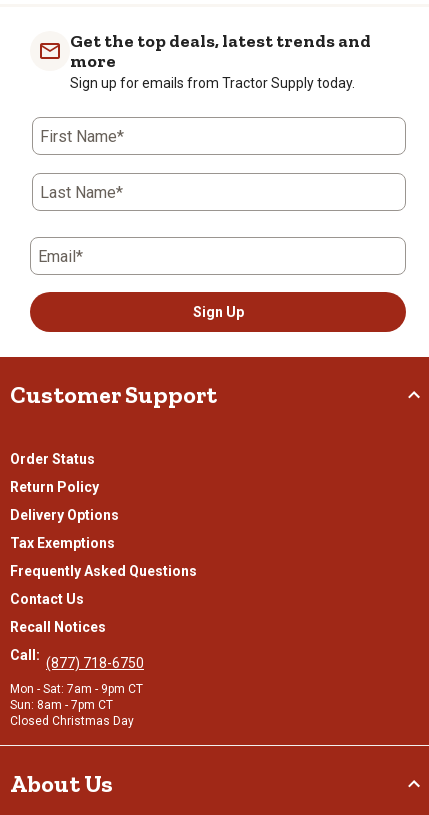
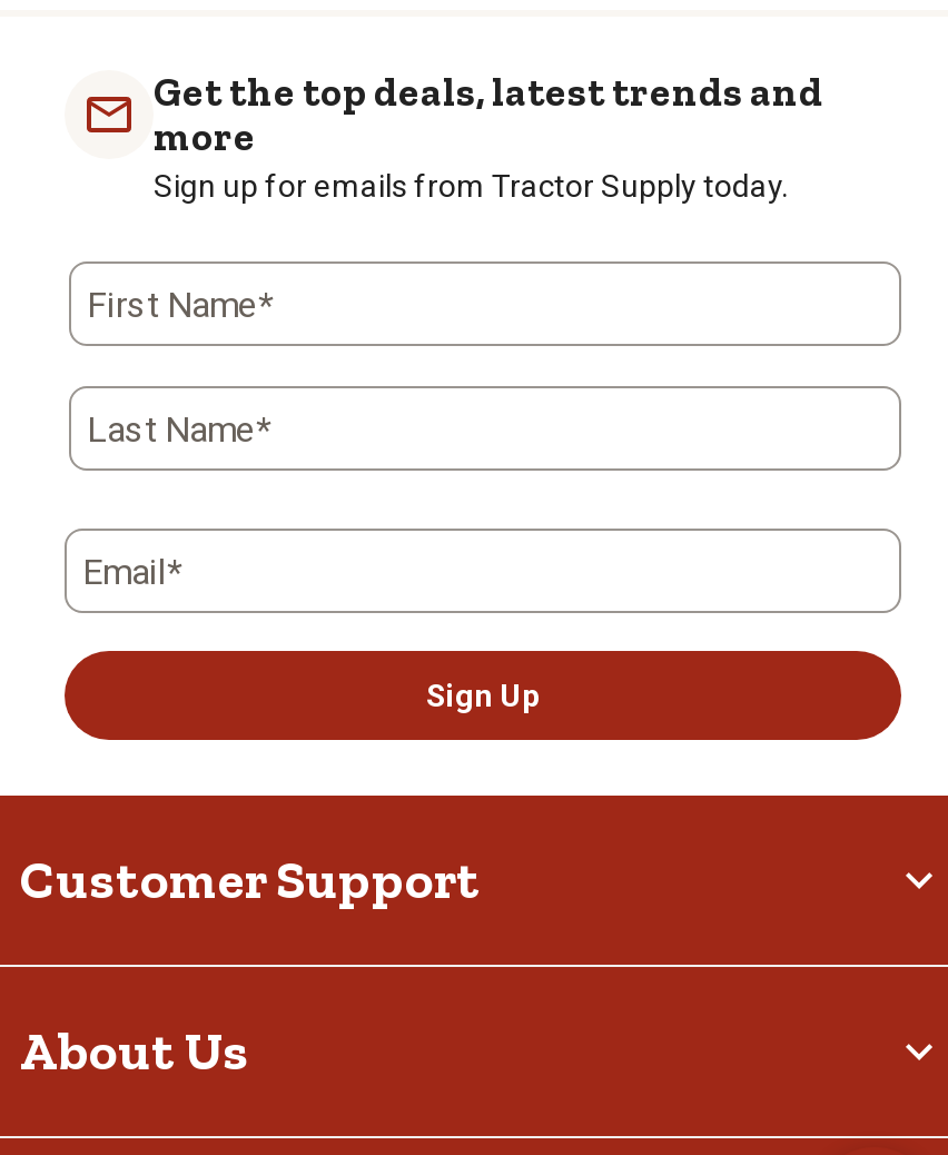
- Order Status
- Return Policy
- Delivery Options
- Tax Exemptions
- Frequently Asked Questions
- Contact Us
- Recall Notices
- Call: (877) 718-6750
- Mon - Sat: 7am - 9pm CT
- Sun: 8am - 7pm CT
- Closed Christmas Day
